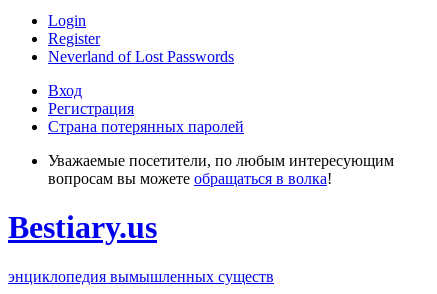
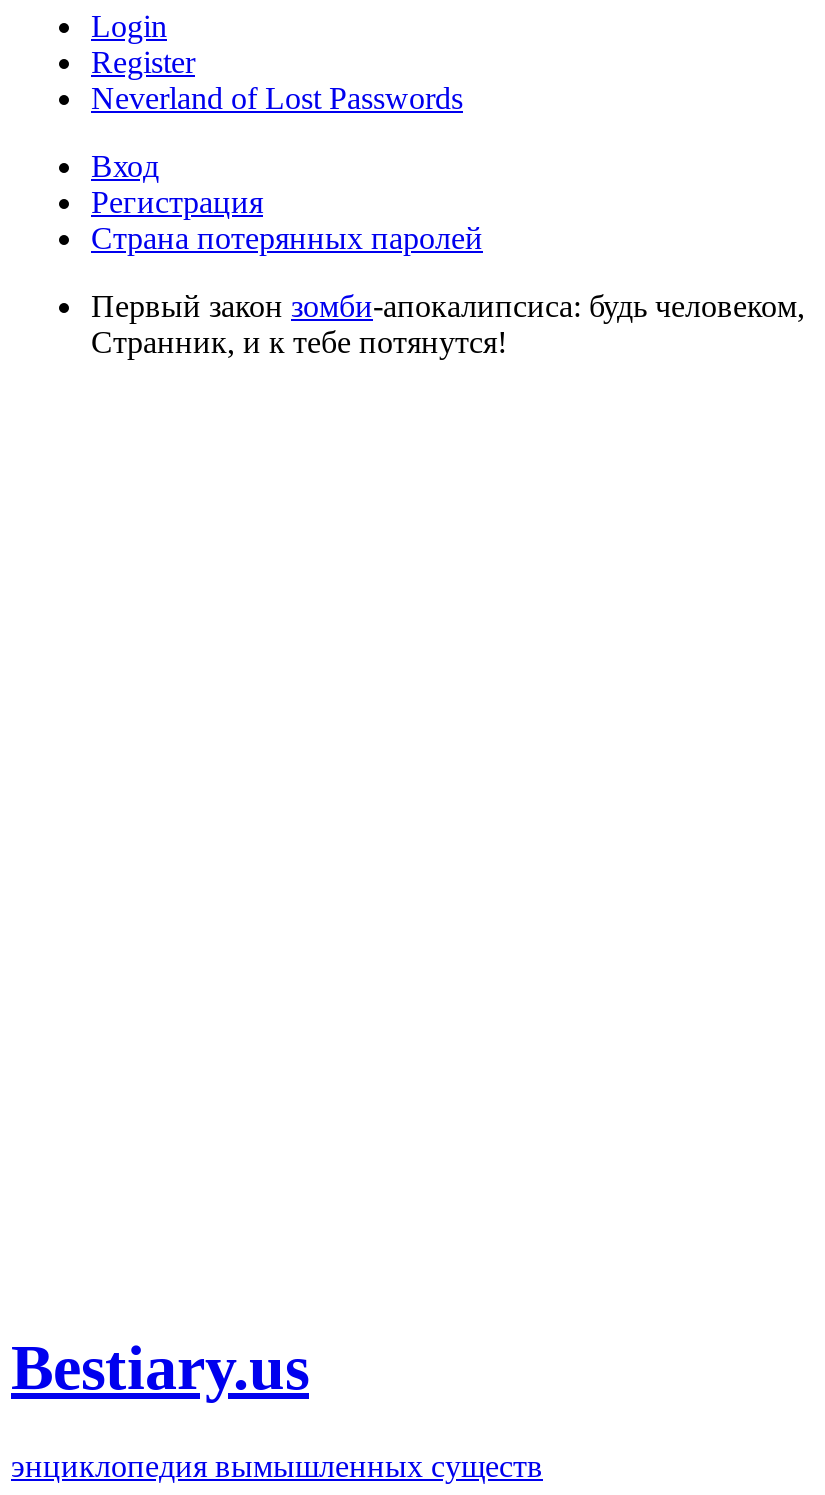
- Уважаемые посетители, по любым интересующим
- вопросам вы можете обращаться в волка!
+ Первый закон зомби-апокалипсиса: будь человеком,
+ Странник, и к тебе потянутся!
